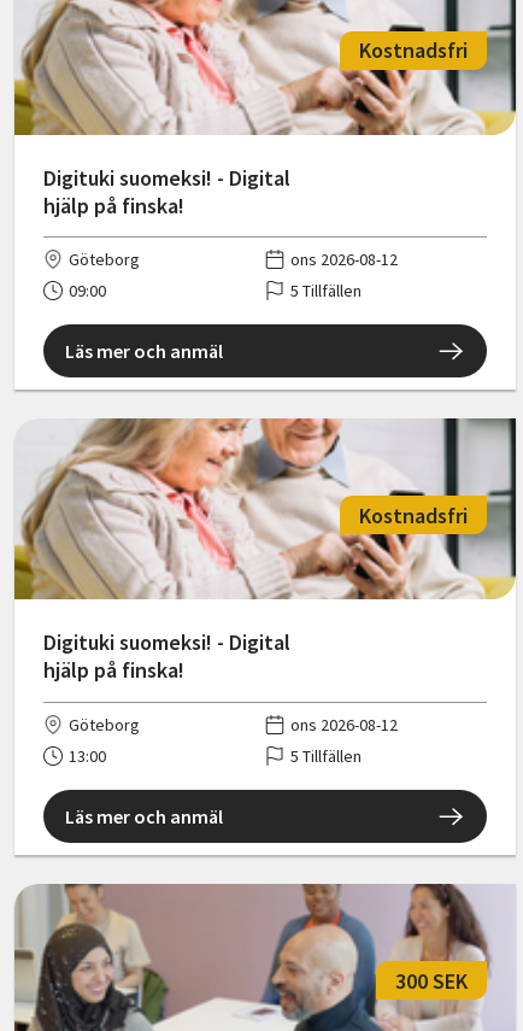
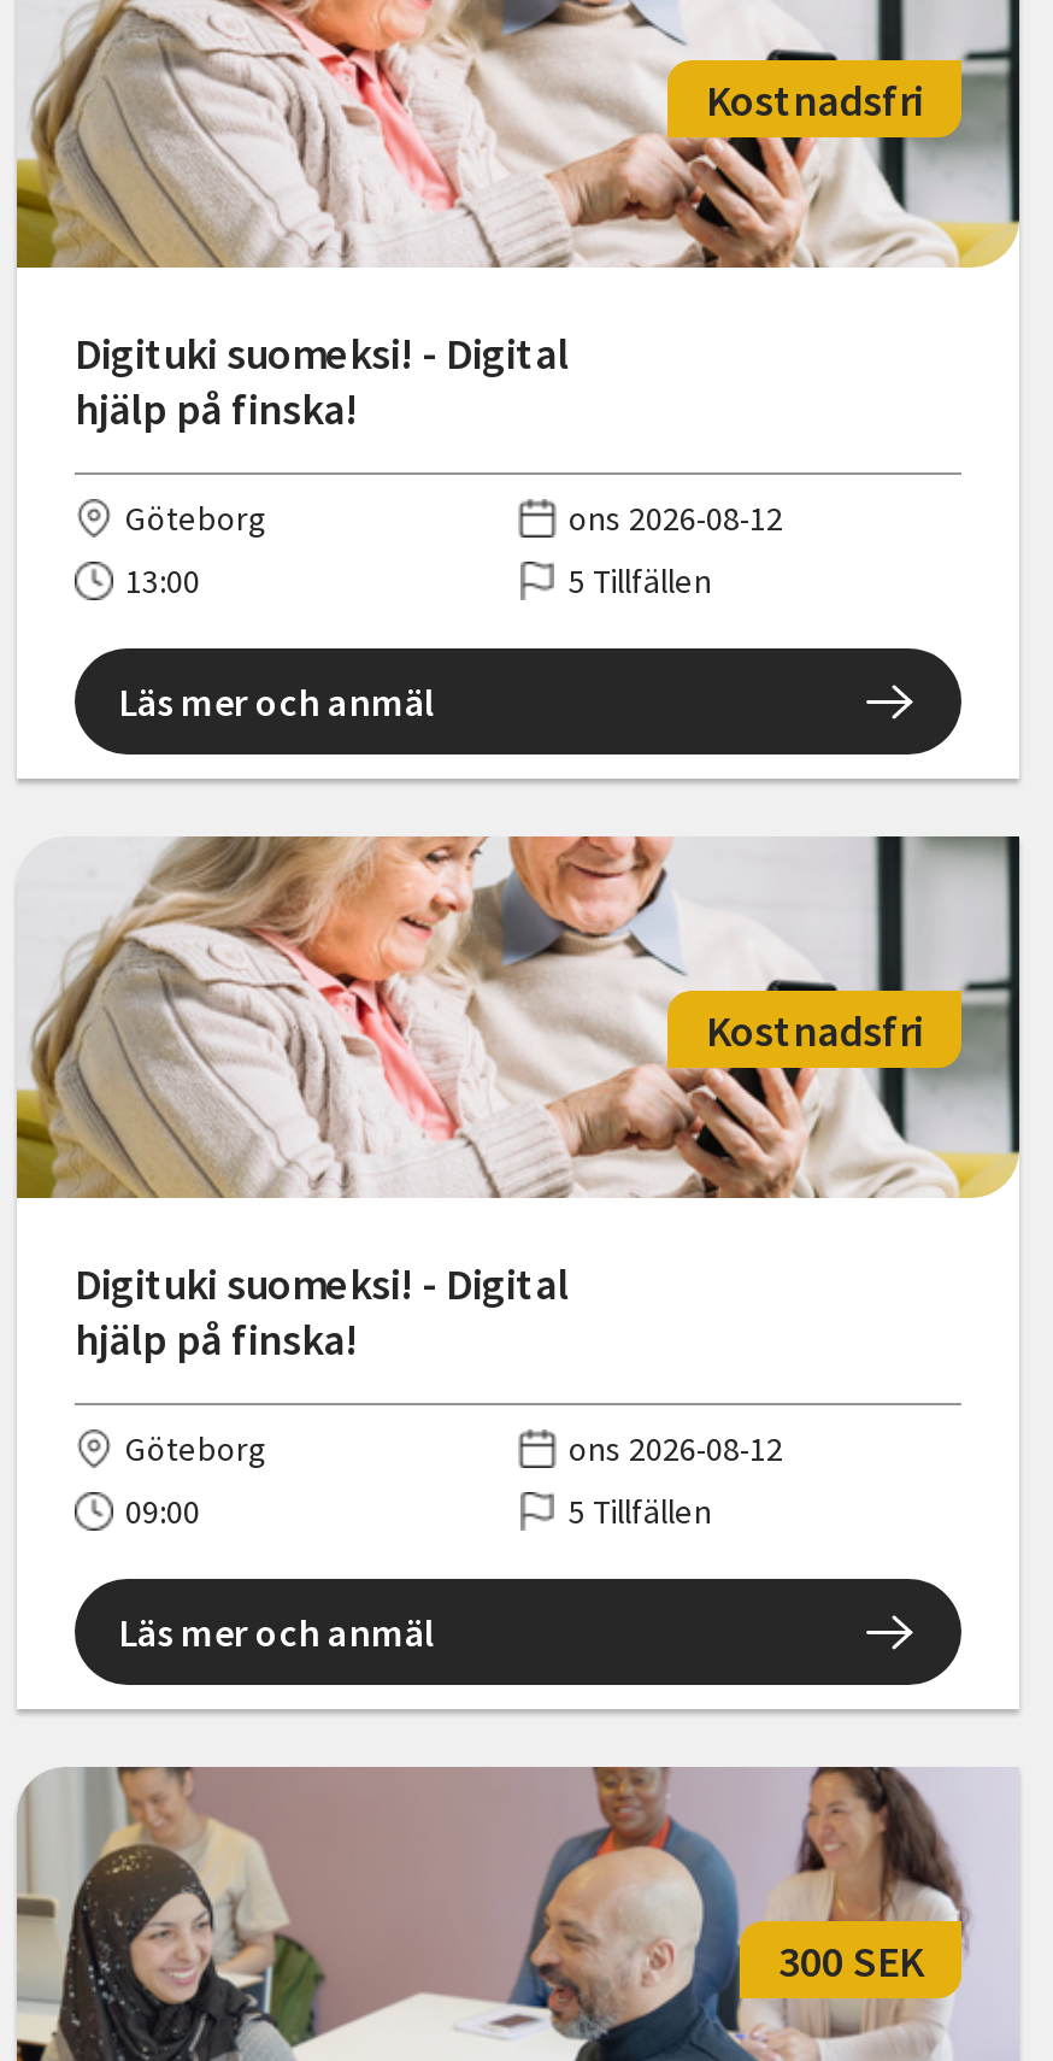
- 09:00
+ 13:00

- 13:00
+ 09:00
